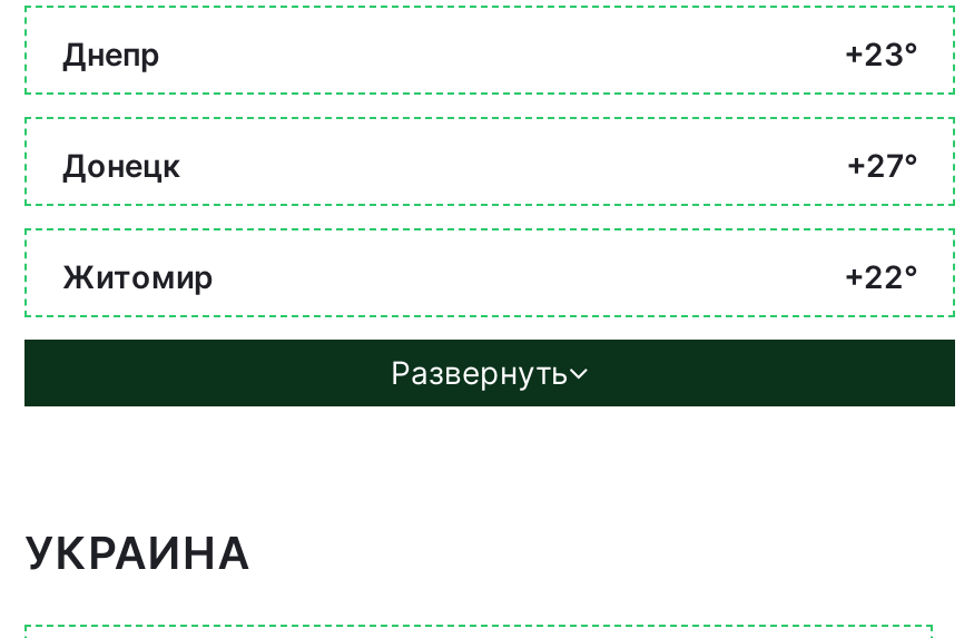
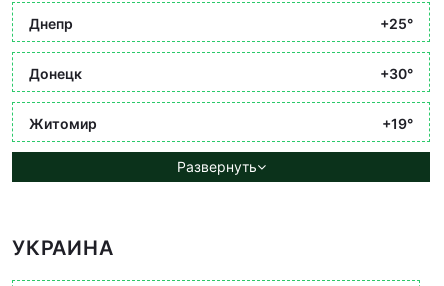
- +23°
+ +25°

- +27°
+ +30°

- +22°
+ +19°
